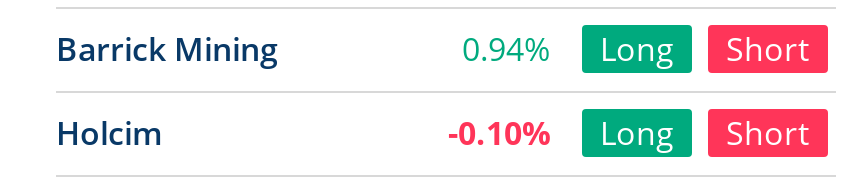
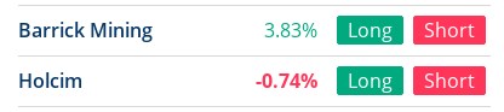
- 0.94% Long Short
+ 3.83% Long Short

- -0.10% Long Short
+ -0.74% Long Short
